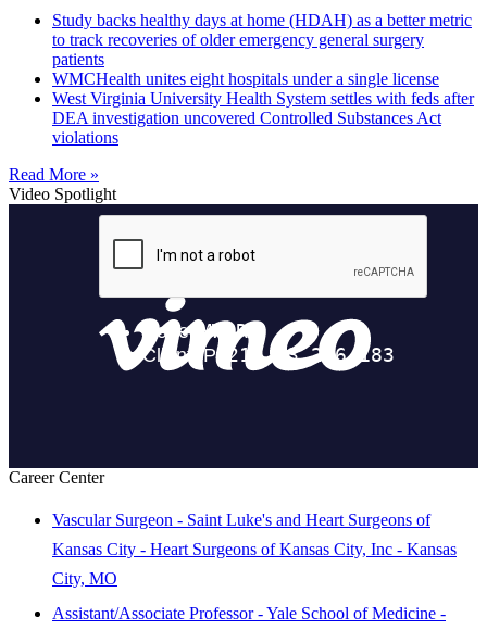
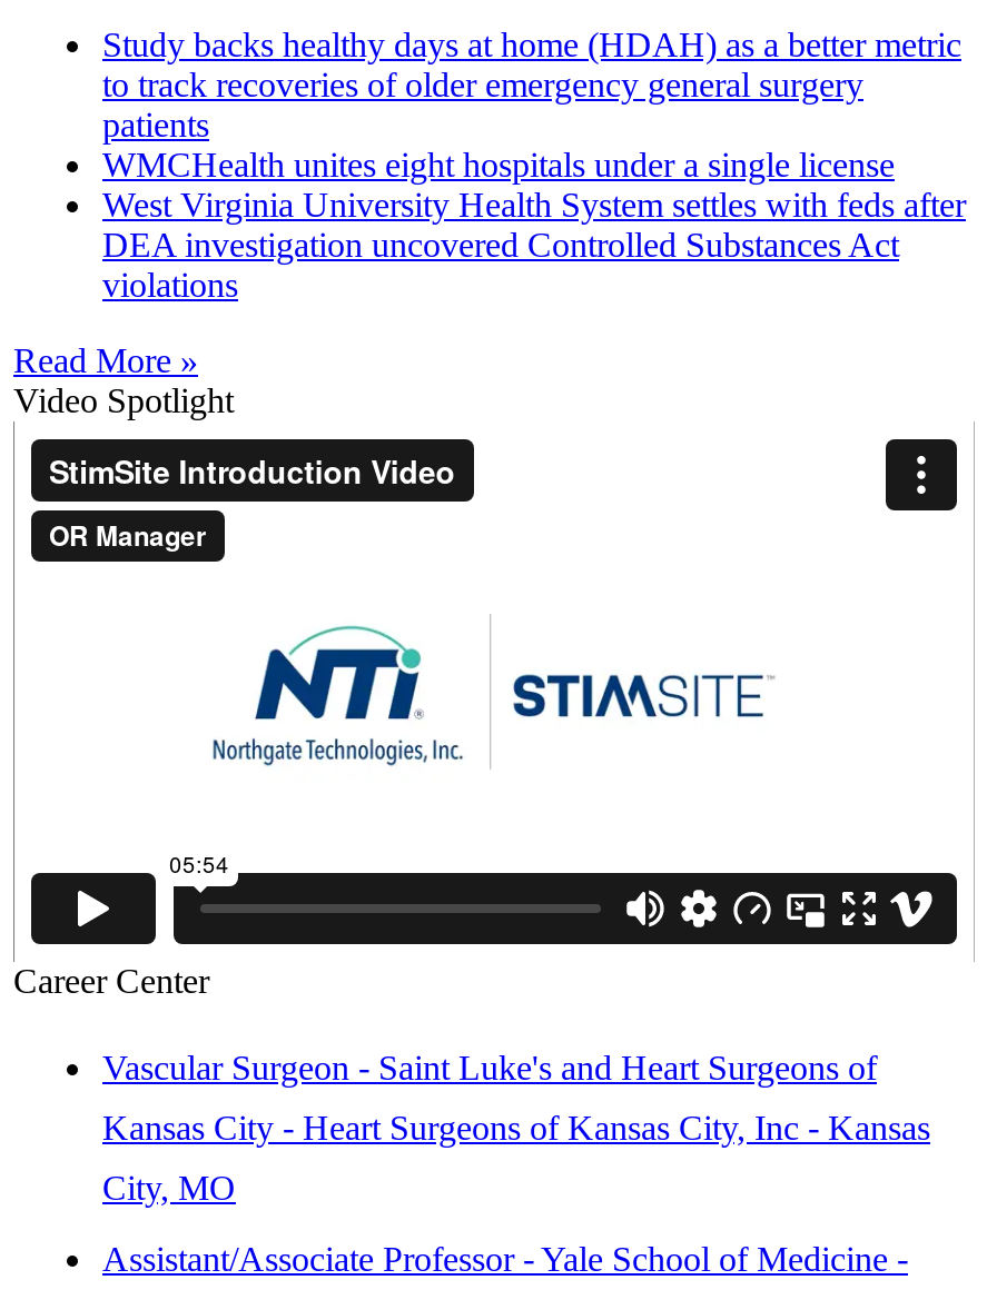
- [image]
+ [image]
